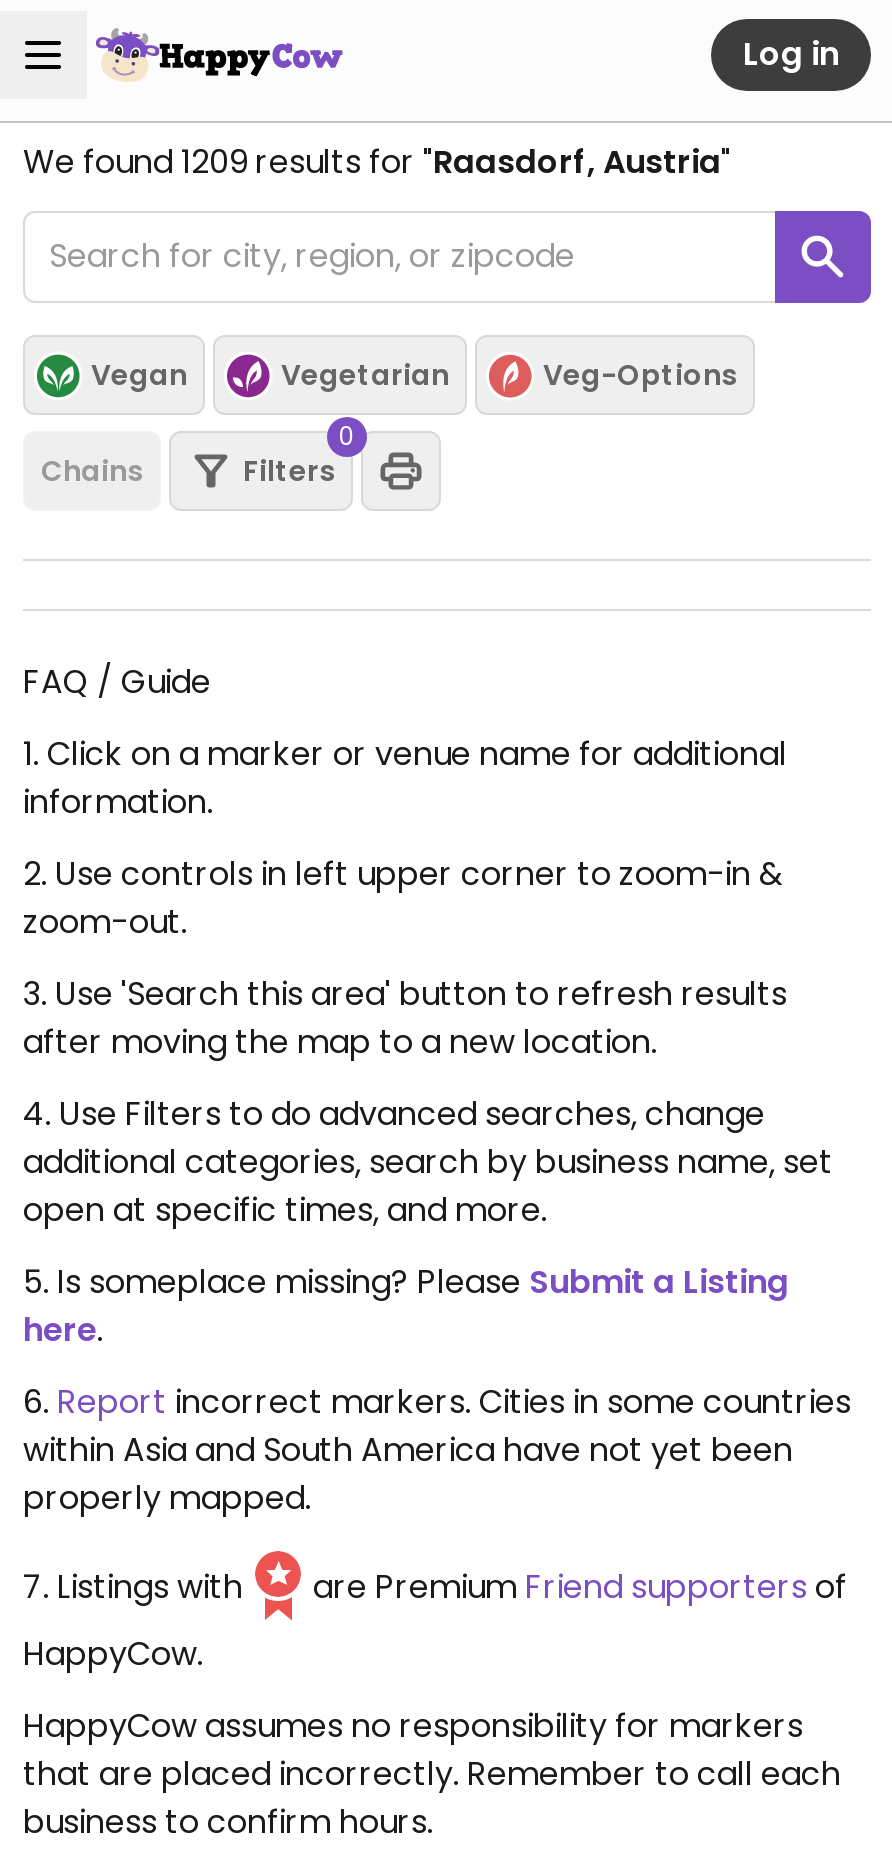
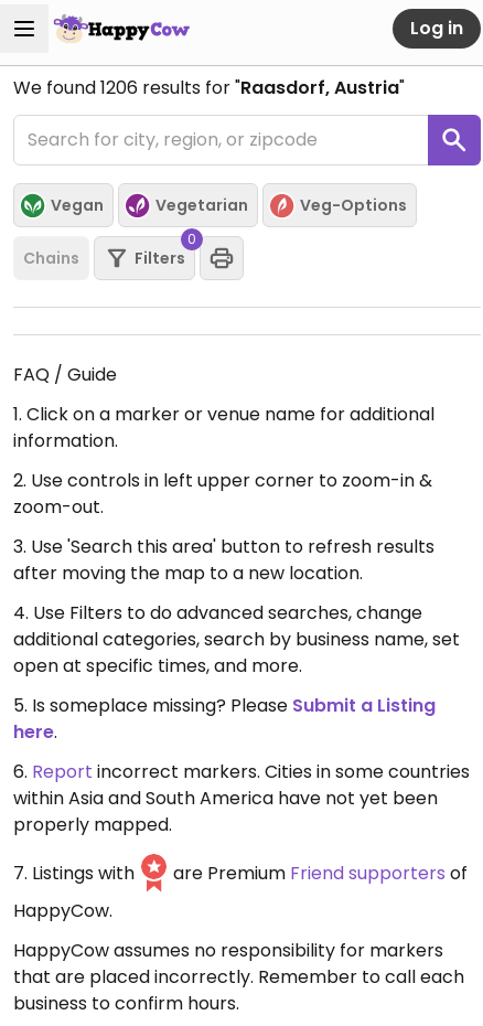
- We found 1209 results for " Raasdorf, Austria"
+ We found 1206 results for " Raasdorf, Austria"
